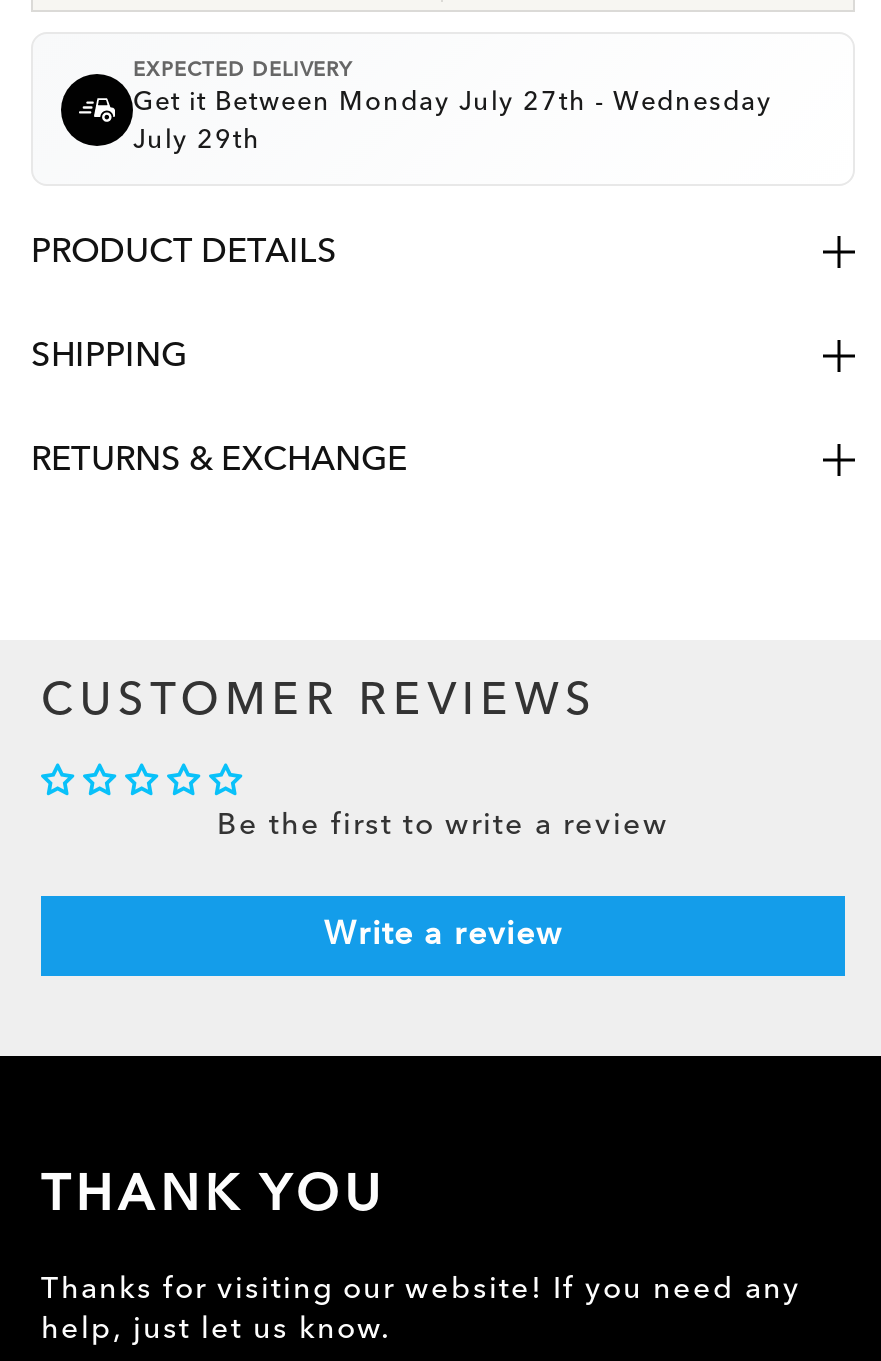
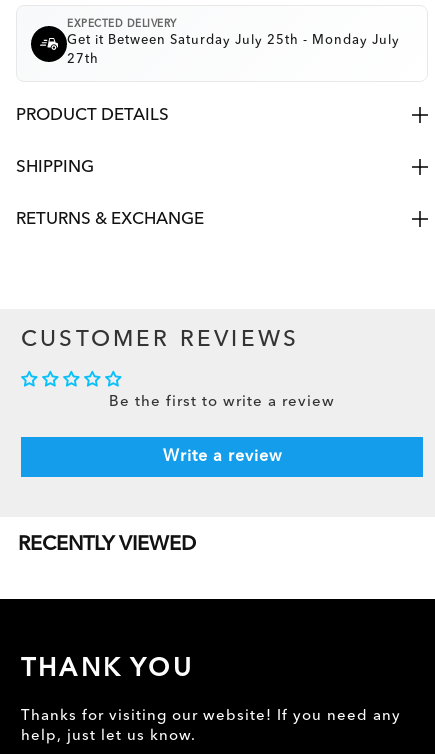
- Get it Between Monday July 27th - Wednesday
+ Get it Between Saturday July 25th - Monday July

- July 29th
+ 27th

+ RECENTLY VIEWED
